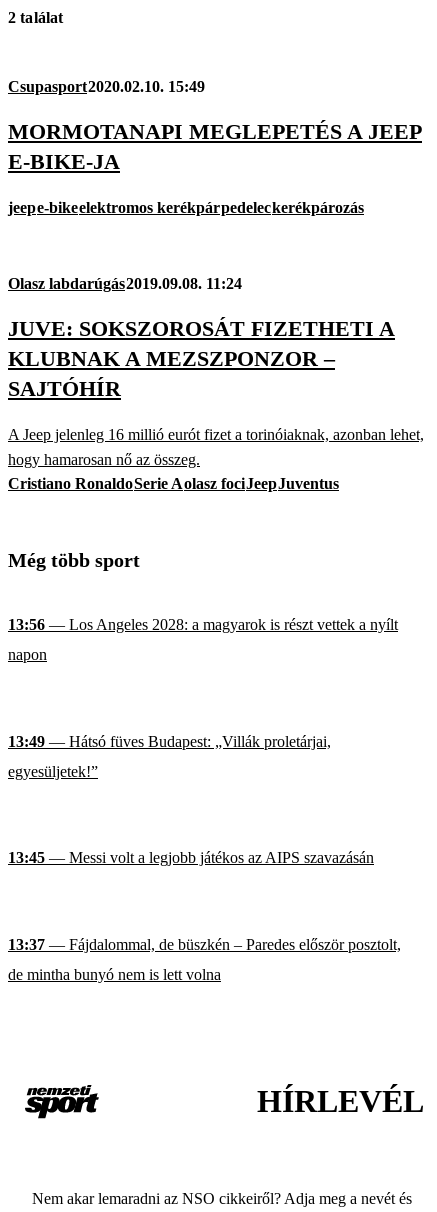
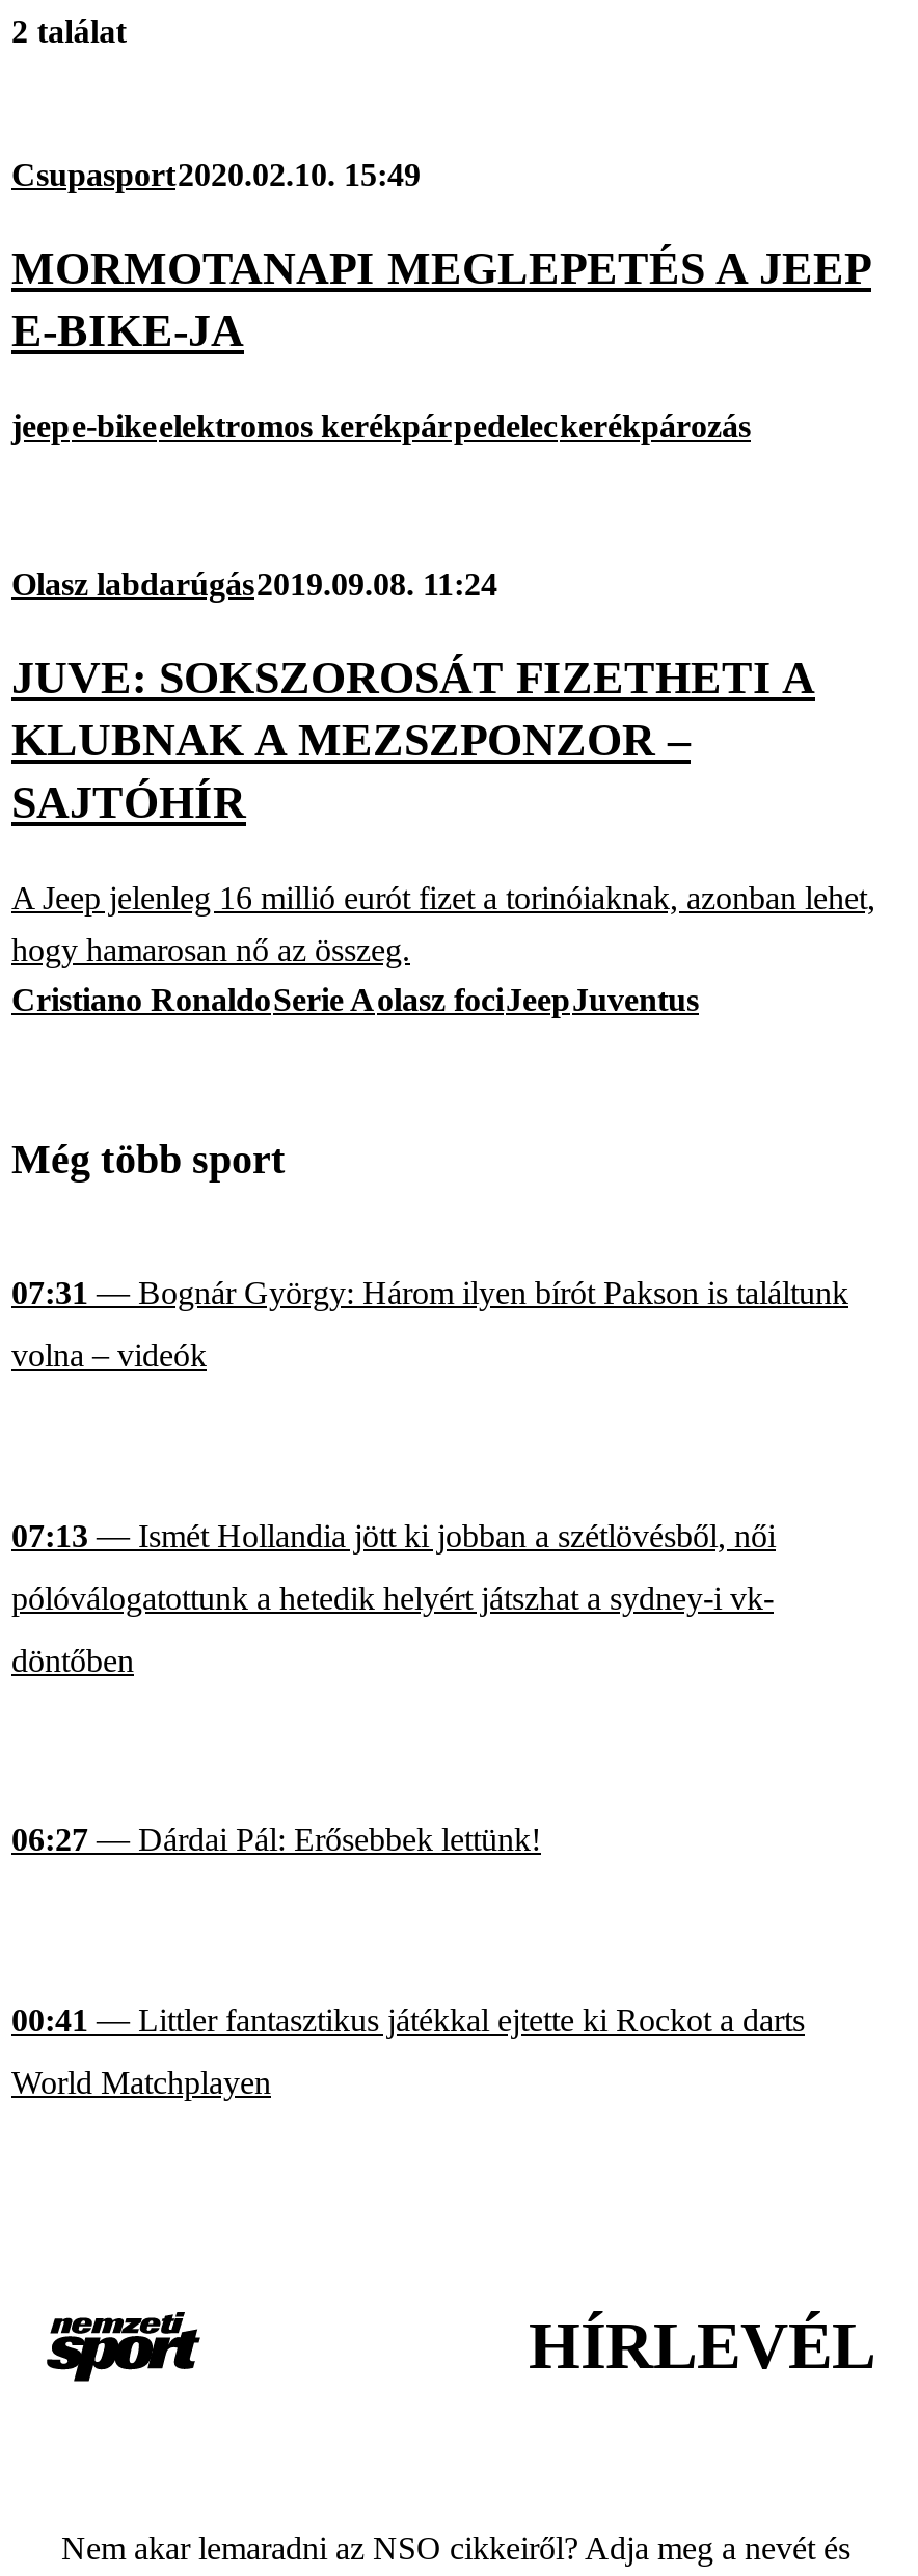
- 13:56 — Los Angeles 2028: a magyarok is részt vettek a nyílt
- napon
+ 07:31 — Bognár György: Három ilyen bírót Pakson is találtunk
+ volna – videók

- 13:49 — Hátsó füves Budapest: „Villák proletárjai,
- egyesüljetek!”
+ 07:13 — Ismét Hollandia jött ki jobban a szétlövésből, női
+ pólóválogatottunk a hetedik helyért játszhat a sydney-i vk-
+ döntőben

- 13:45 — Messi volt a legjobb játékos az AIPS szavazásán
+ 06:27 — Dárdai Pál: Erősebbek lettünk!

- 13:37 — Fájdalommal, de büszkén – Paredes először posztolt,
- de mintha bunyó nem is lett volna
+ 00:41 — Littler fantasztikus játékkal ejtette ki Rockot a darts
+ World Matchplayen
